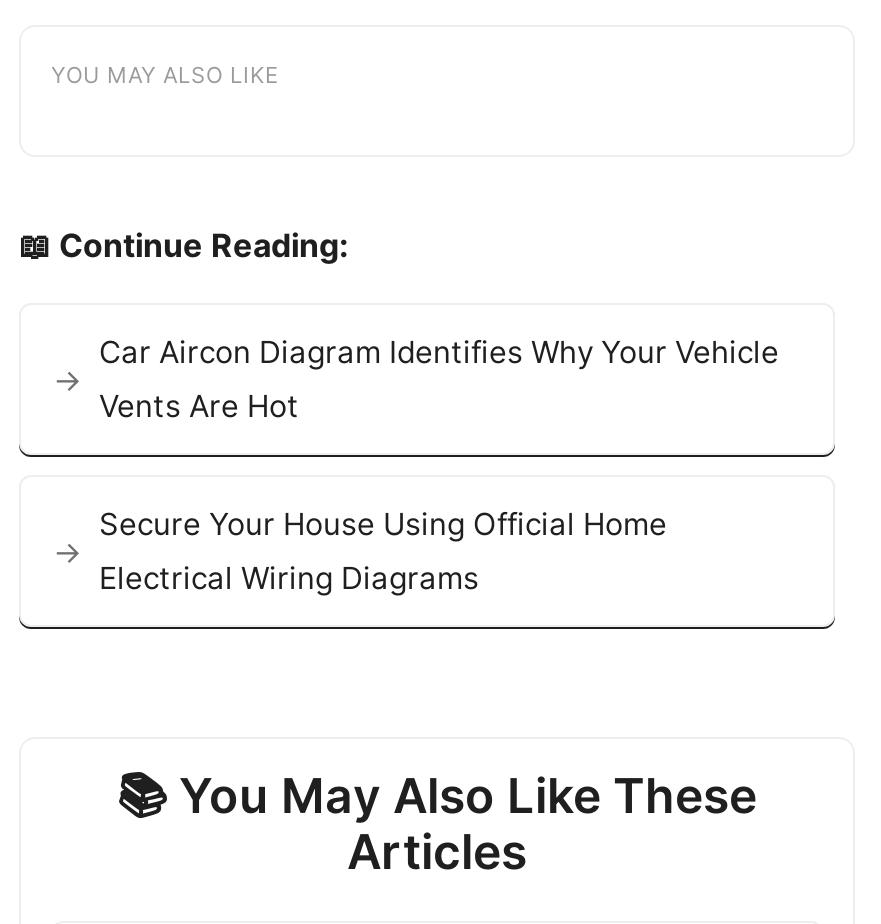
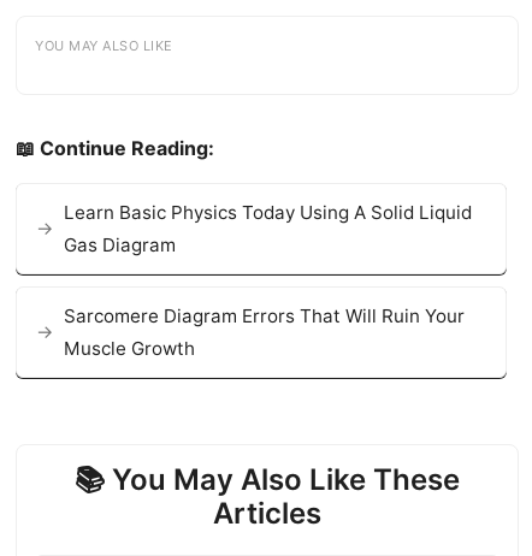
- Car Aircon Diagram Identifies Why Your Vehicle
- Vents Are Hot
+ Learn Basic Physics Today Using A Solid Liquid
+ Gas Diagram

- Secure Your House Using Official Home
- Electrical Wiring Diagrams
+ Sarcomere Diagram Errors That Will Ruin Your
+ Muscle Growth
